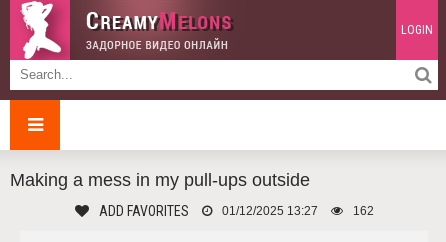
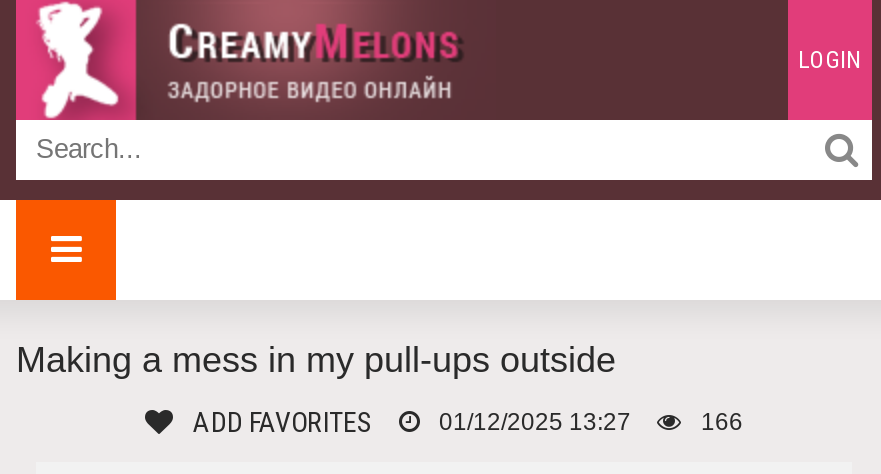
- 162
+ 166
